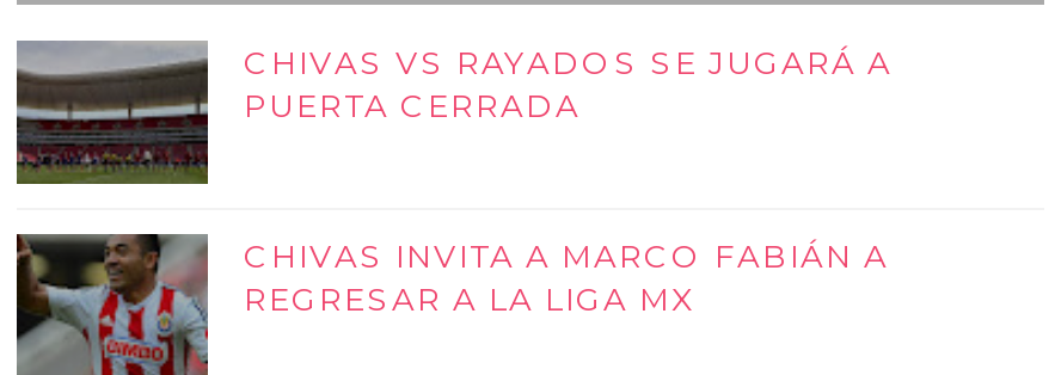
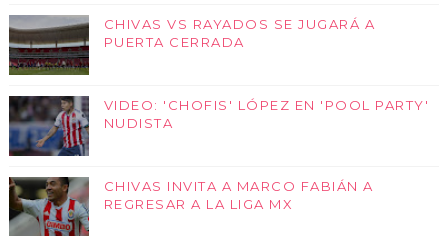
+ [image]
+ VIDEO: 'CHOFIS' LÓPEZ EN 'POOL PARTY'
+ NUDISTA
